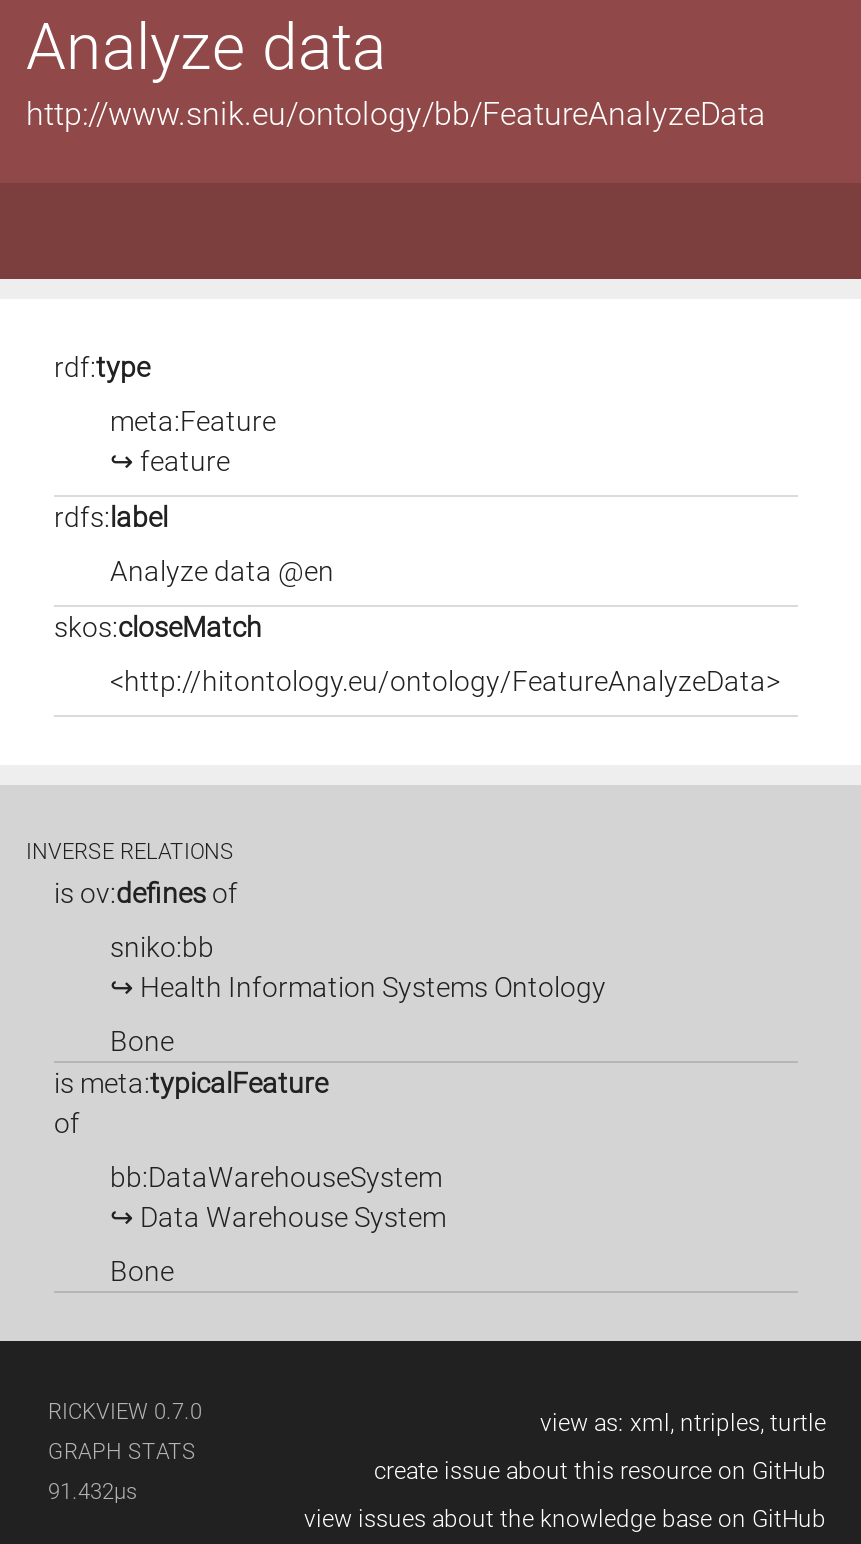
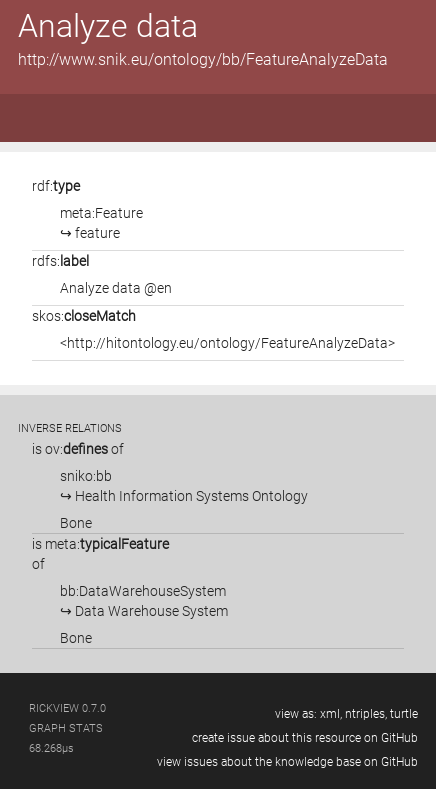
- 91.432µs
+ 68.268µs
